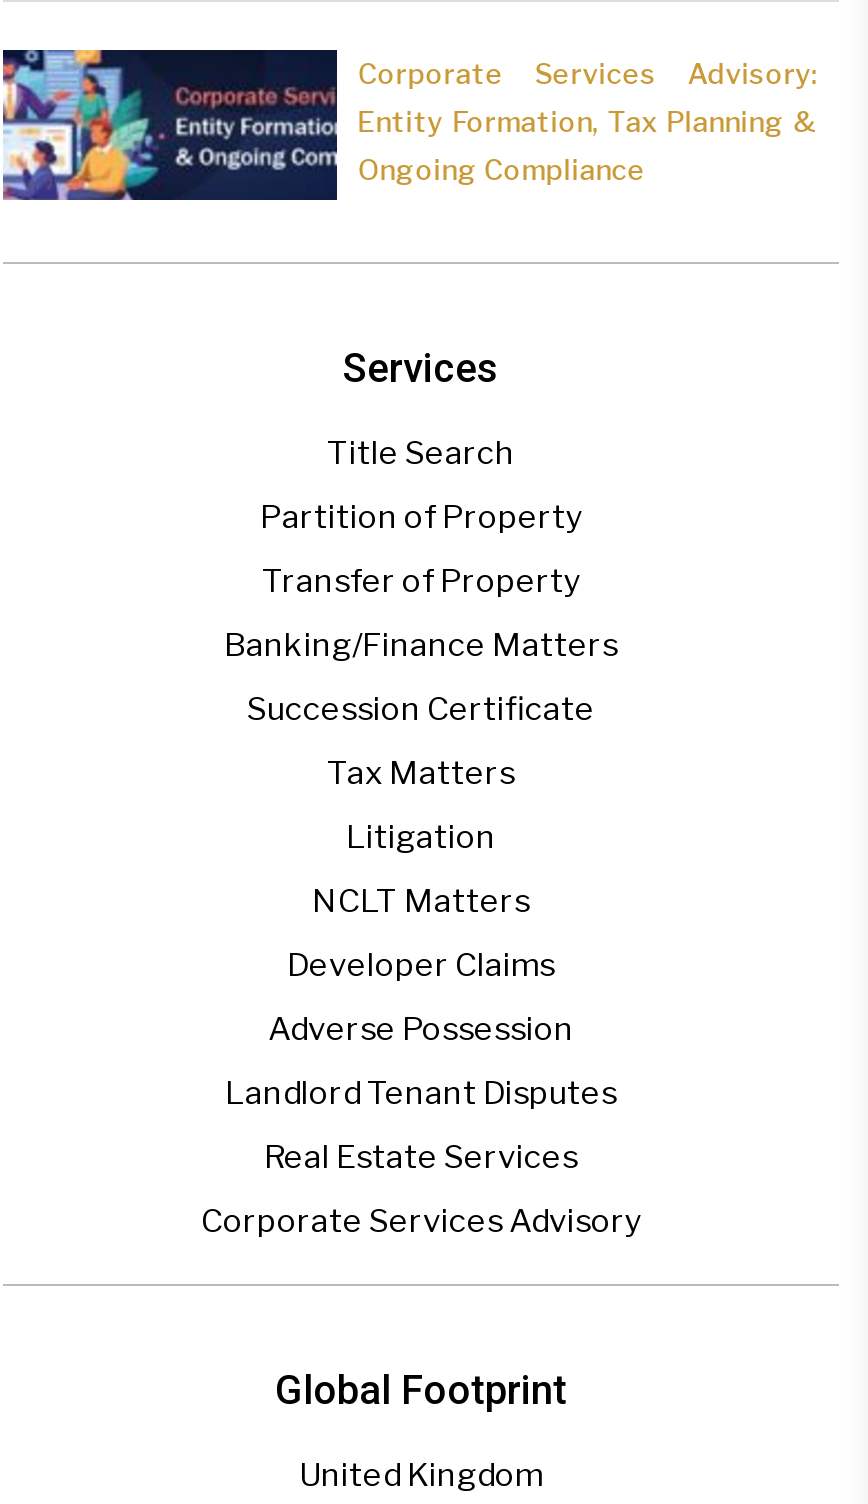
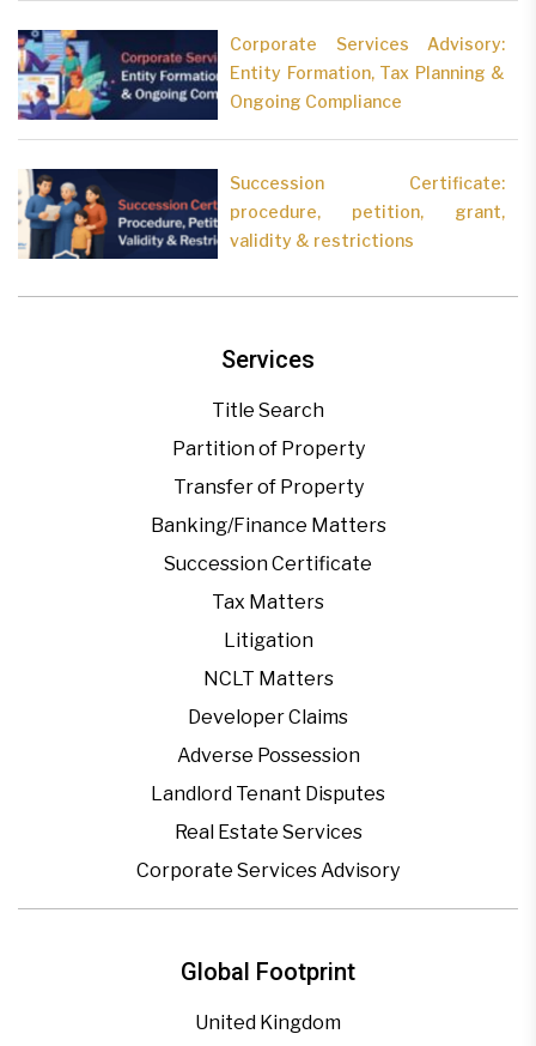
+ [image]
+ Succession Certificate:
+ procedure, petition, grant,
+ validity & restrictions
